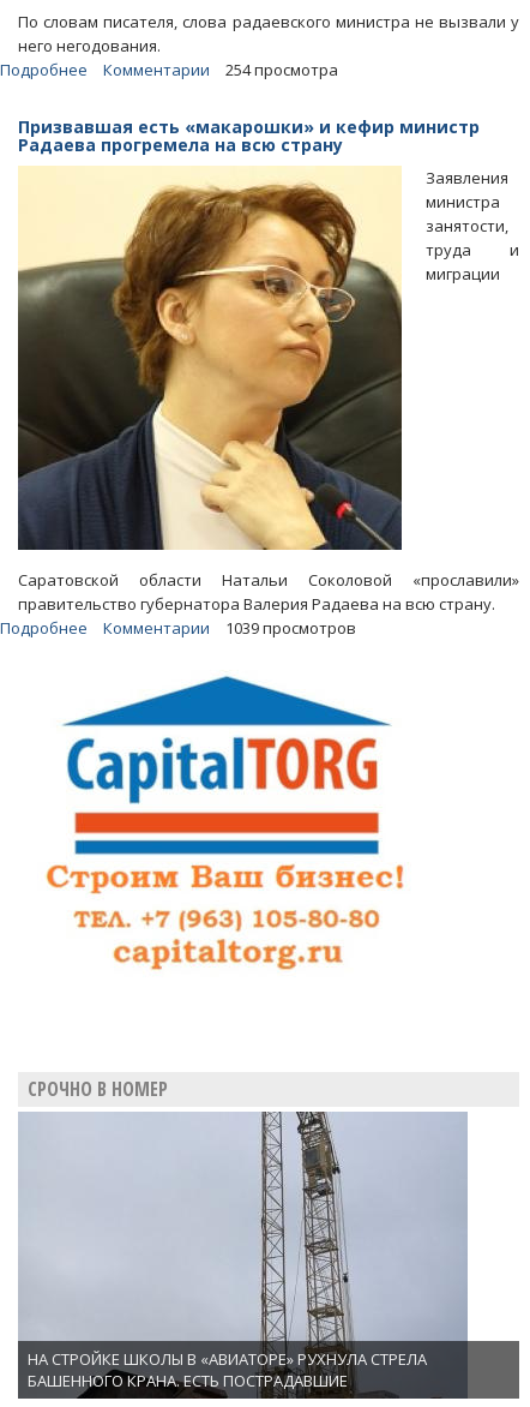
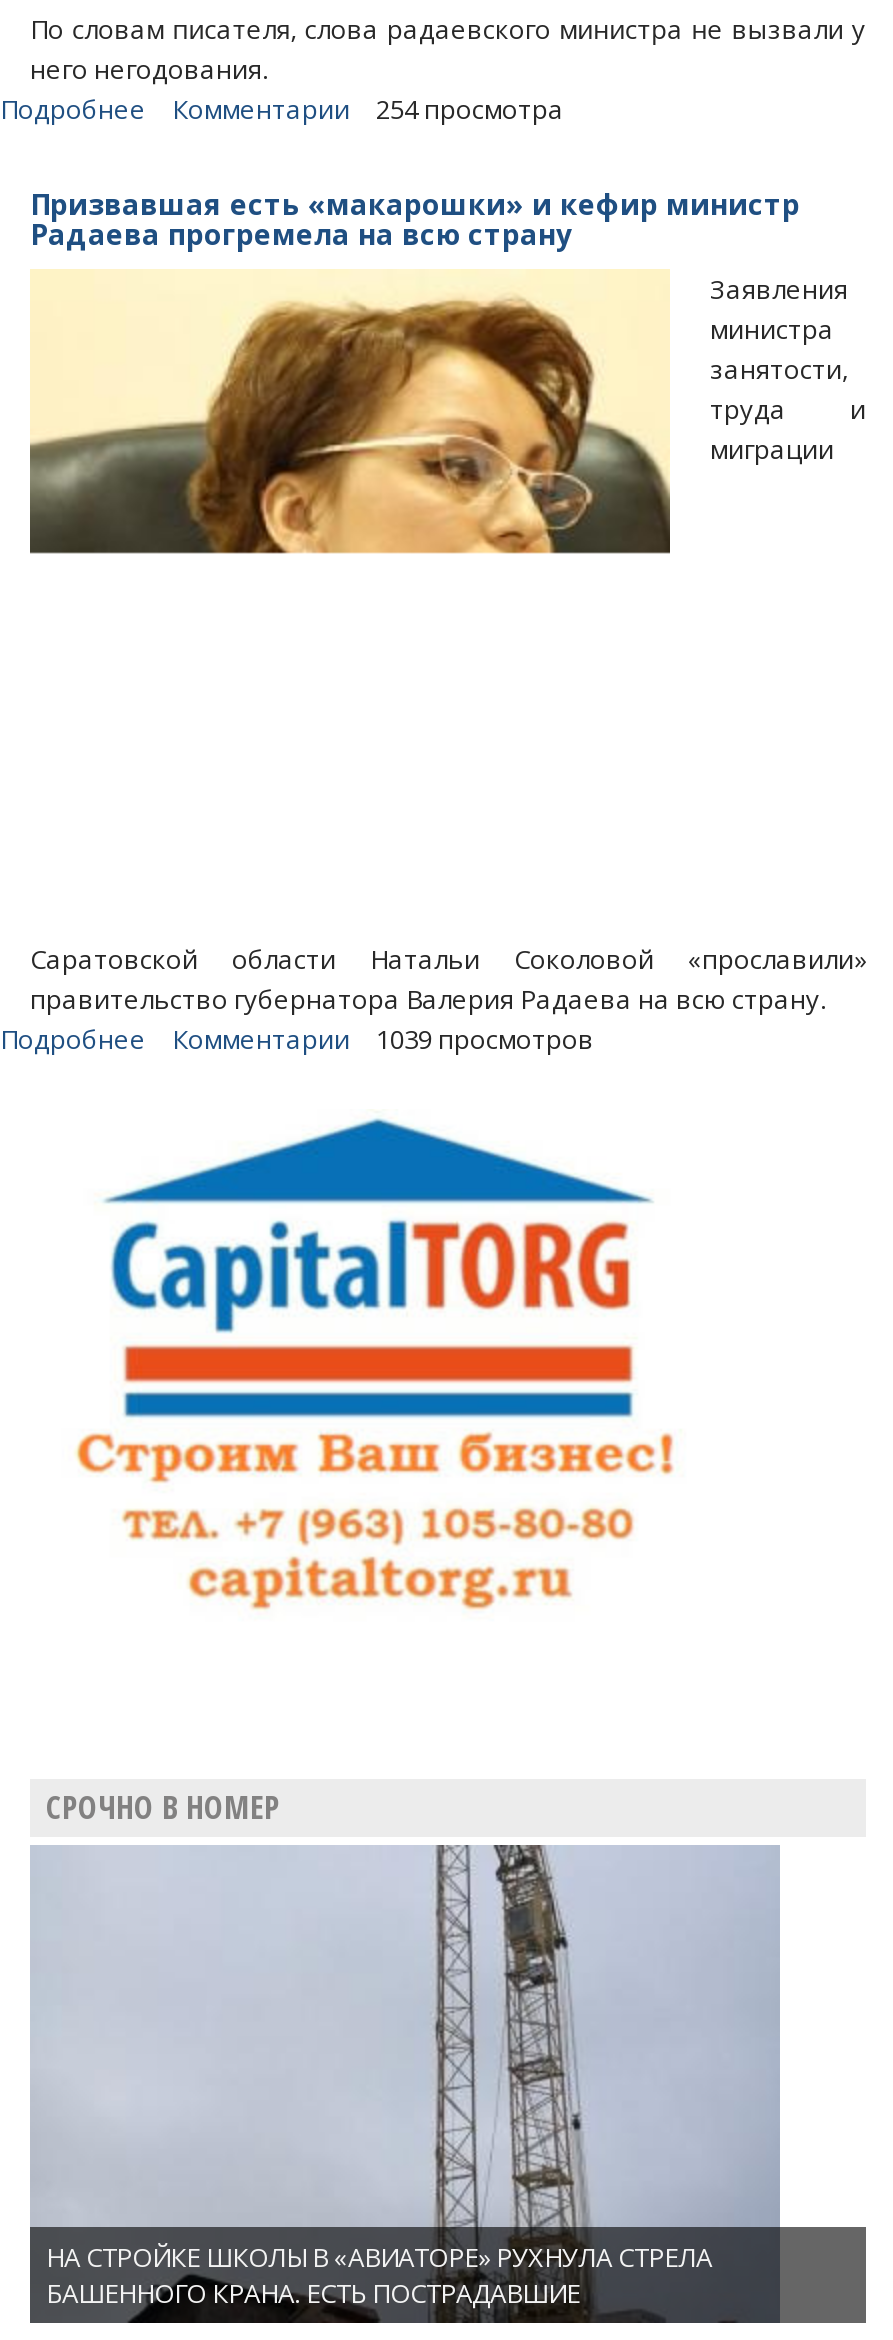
- [image]
